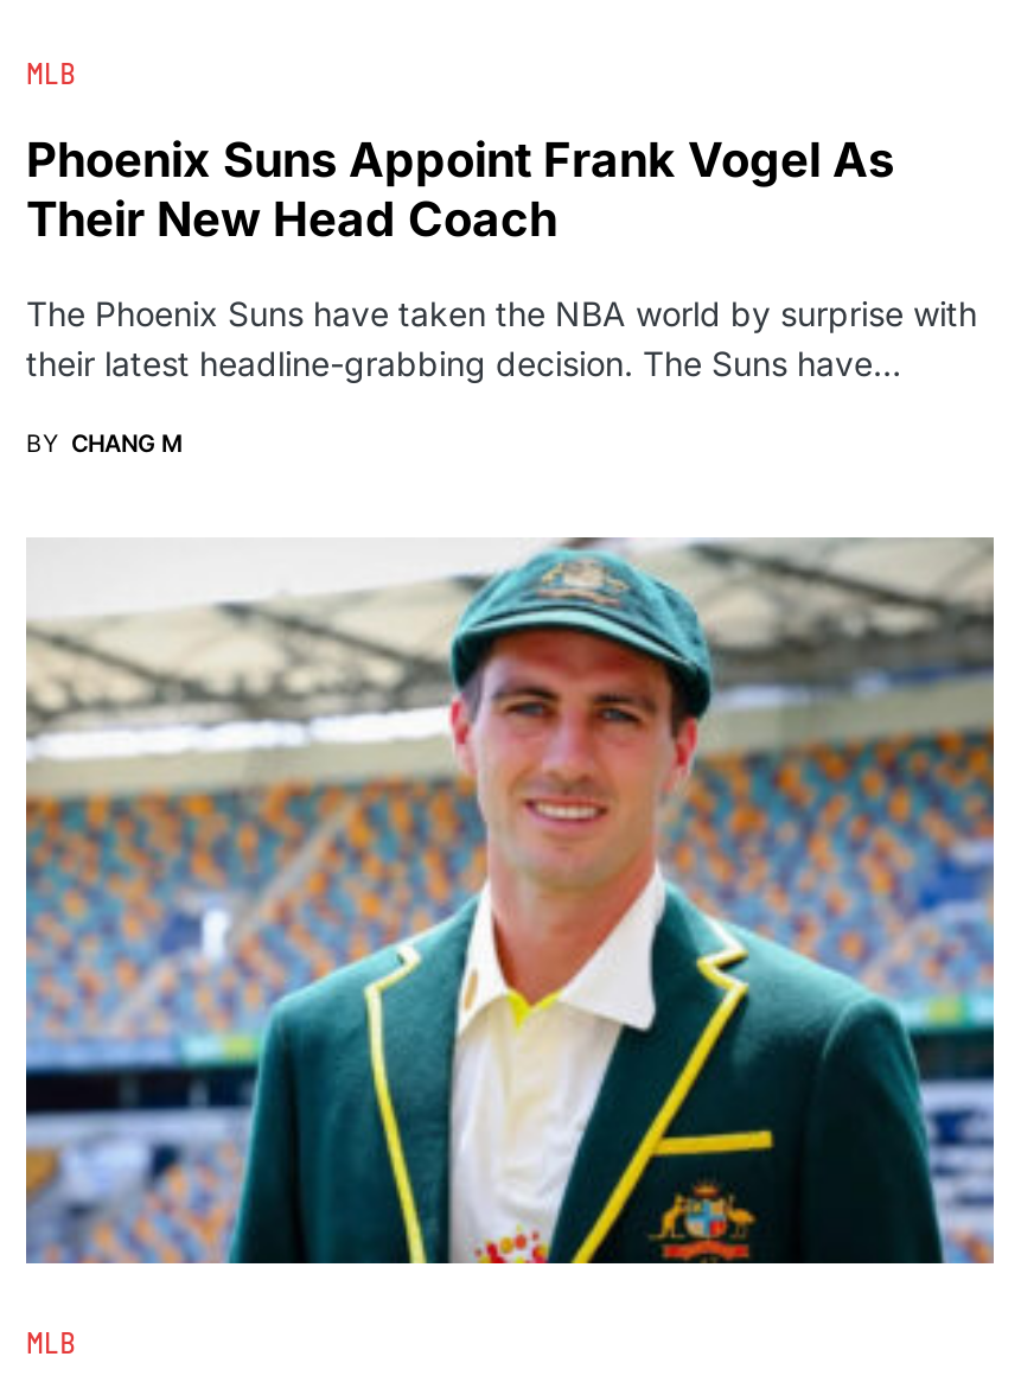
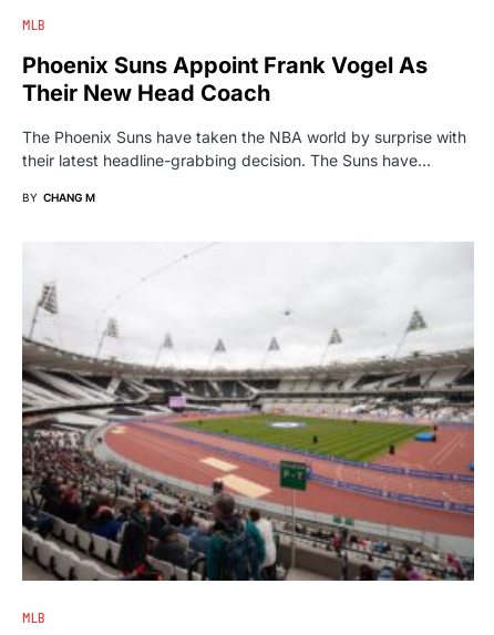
- [image]
+ [image]
